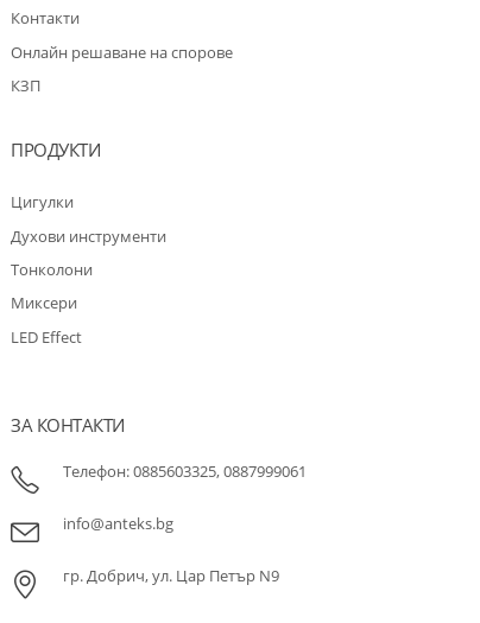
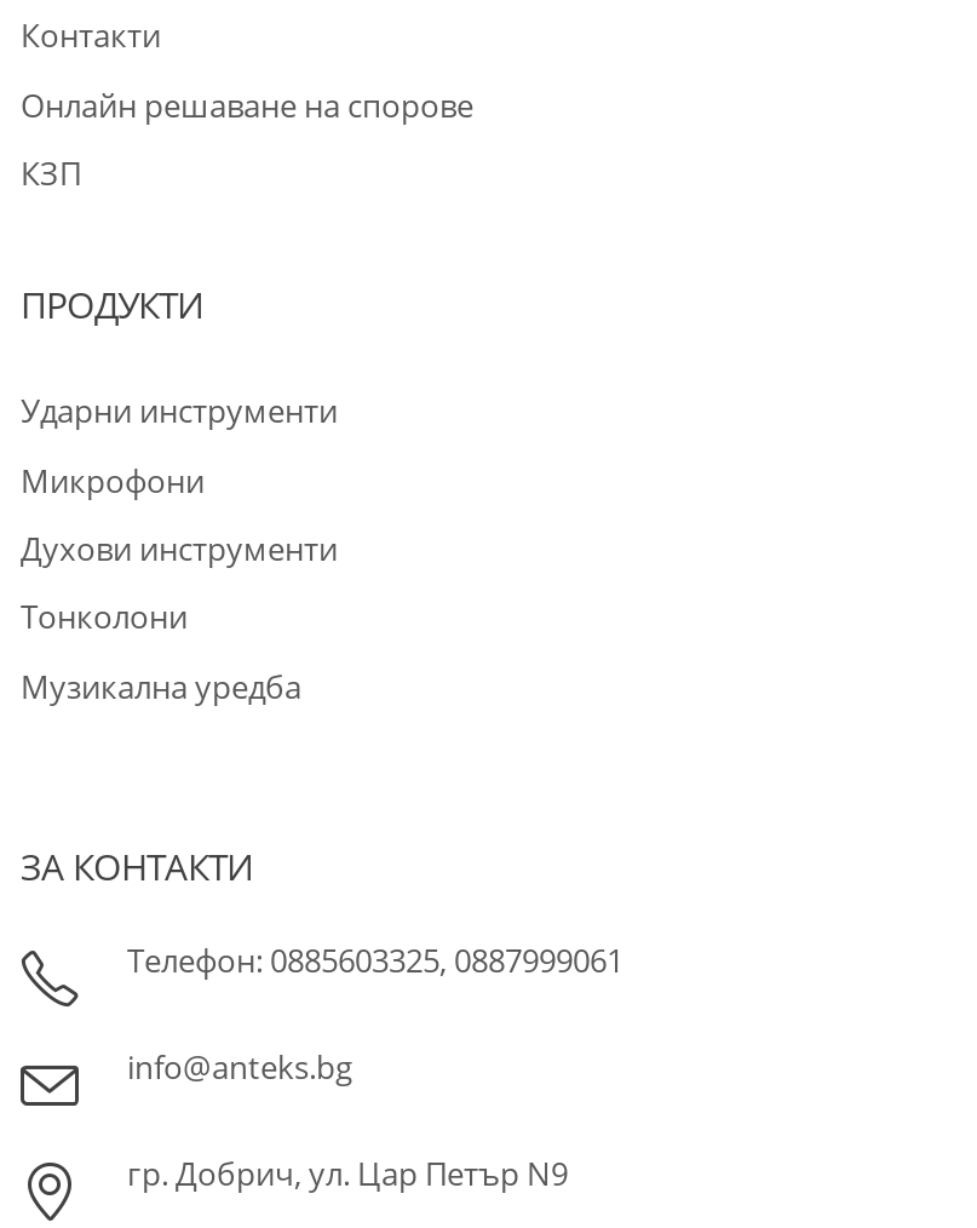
- Цигулки
+ Ударни инструменти
+ Микрофони

moved down: Духови инструменти | Тонколони

- Миксери
- LED Effect
+ Музикална уредба
